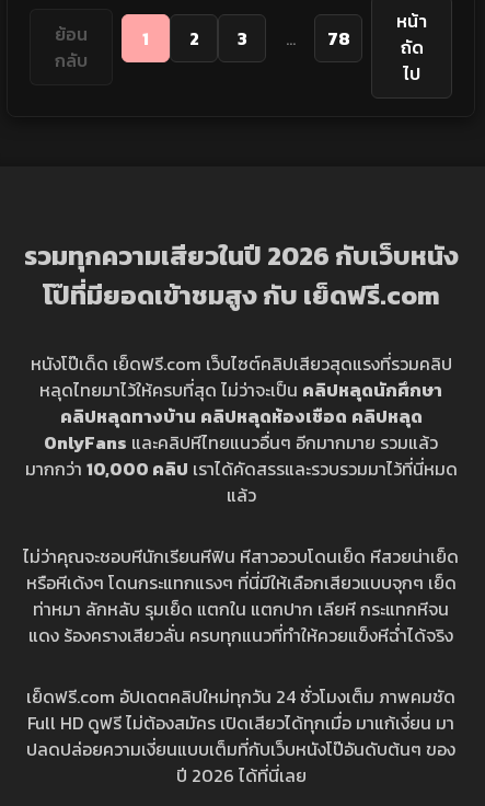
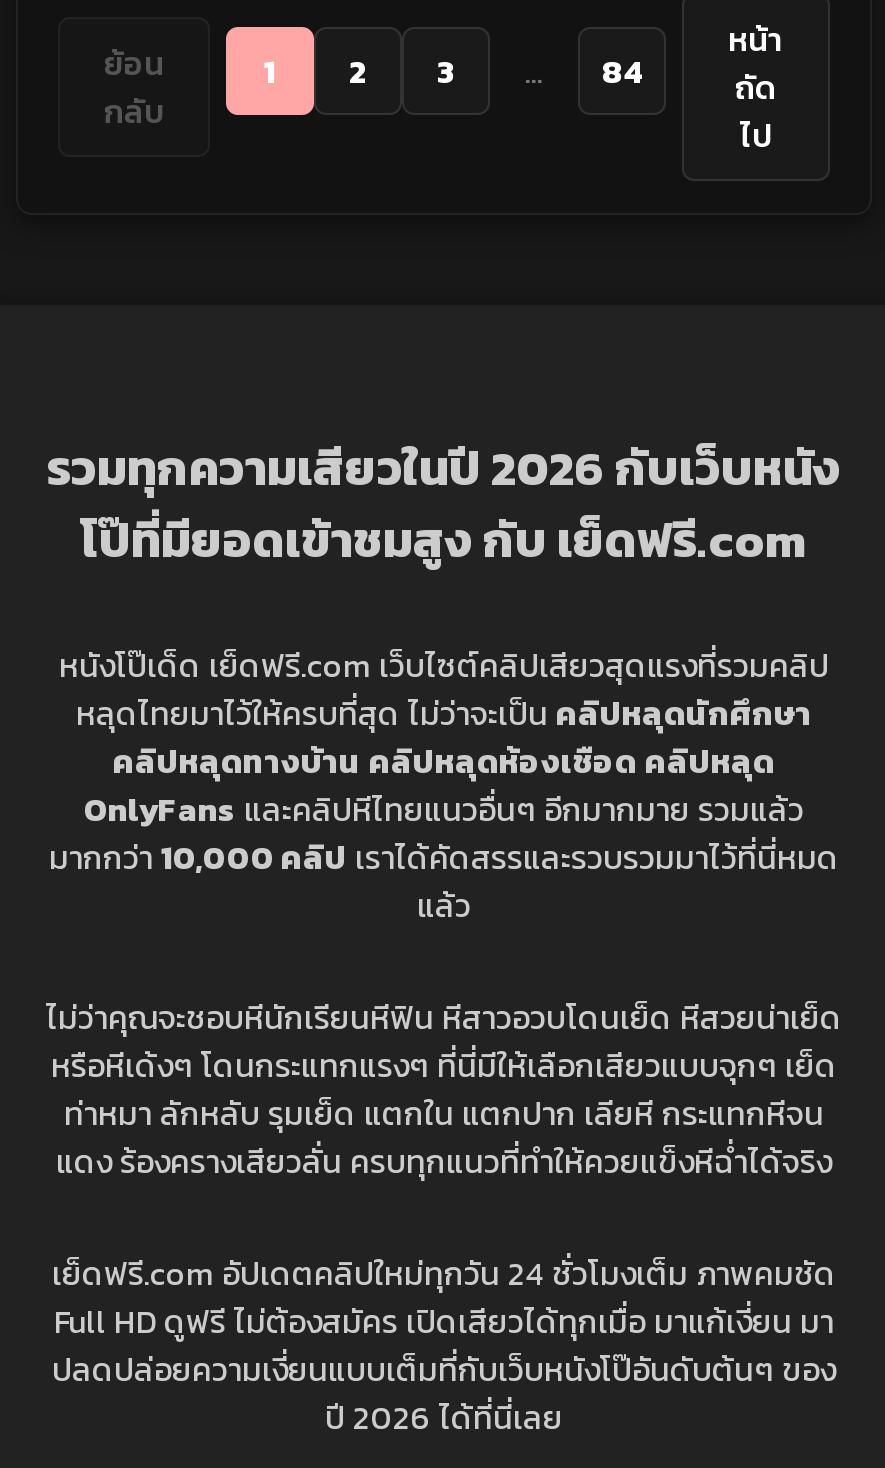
- 78
+ 84
